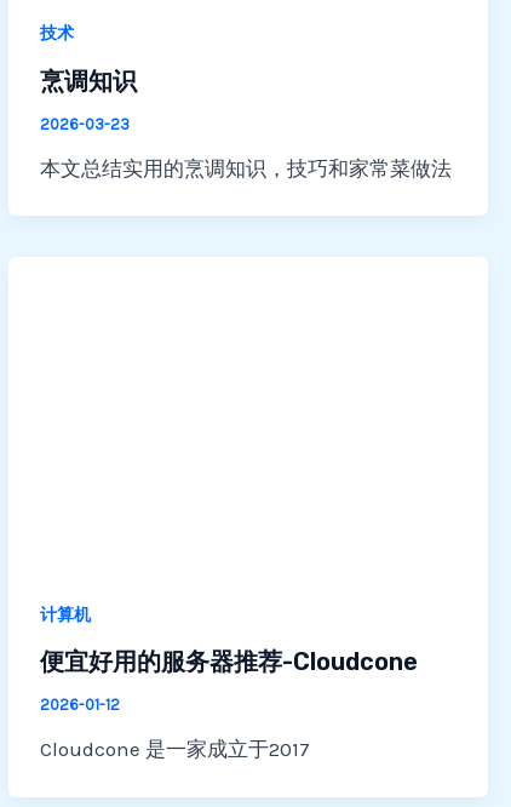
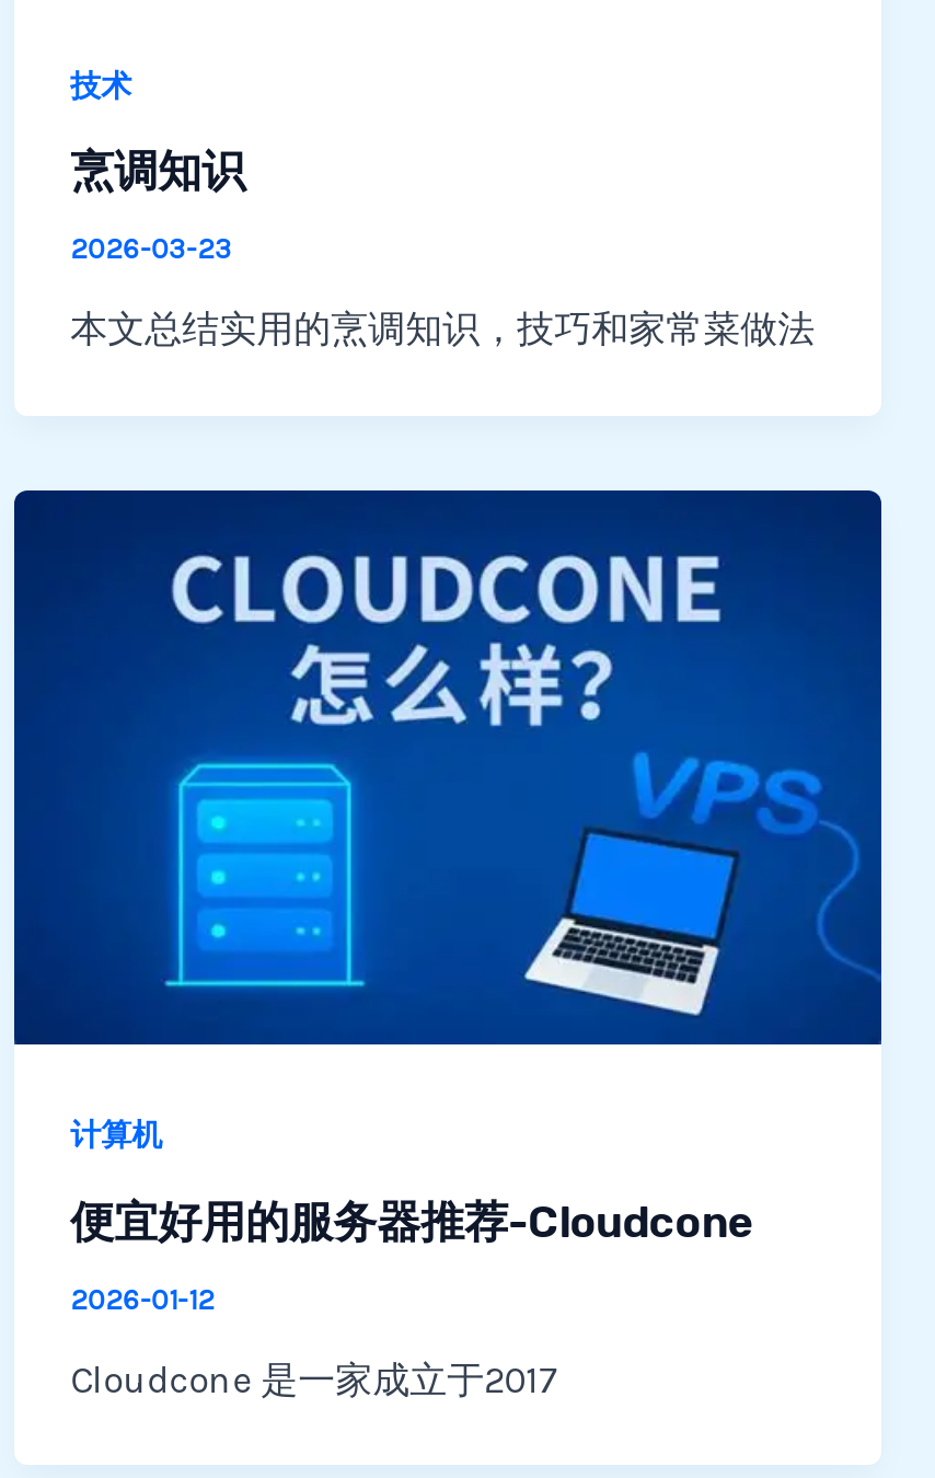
+ [image]
